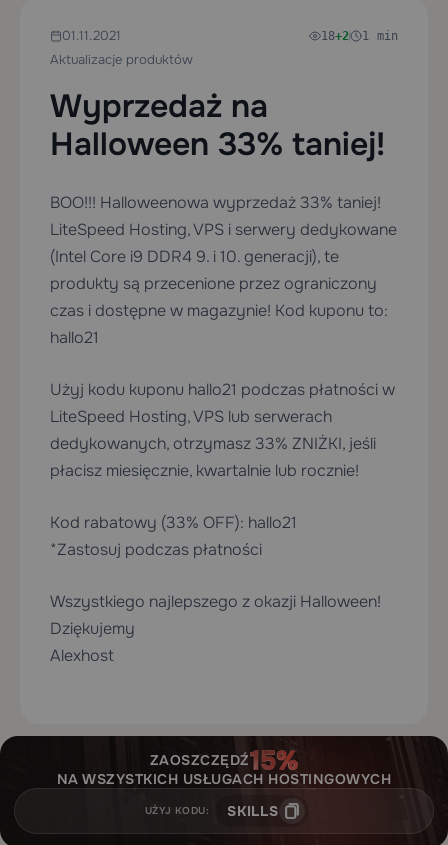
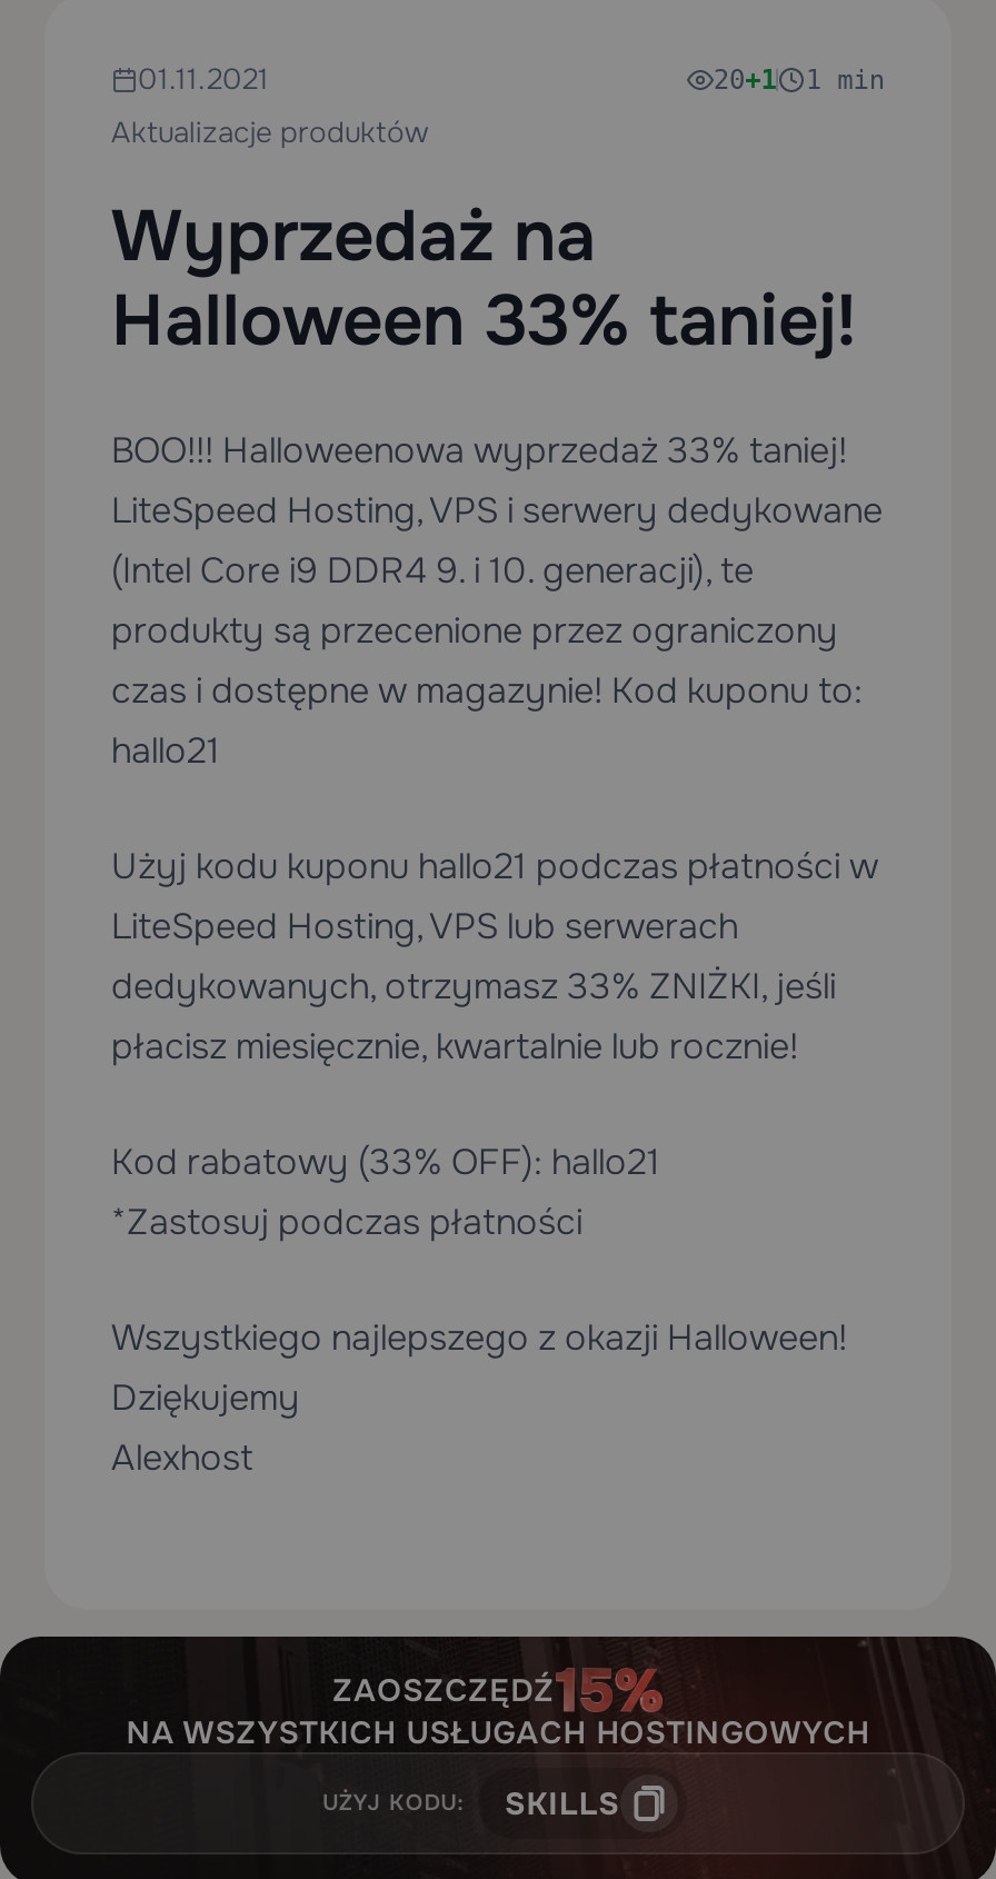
- 18+2 1 min
+ 20+1 1 min
